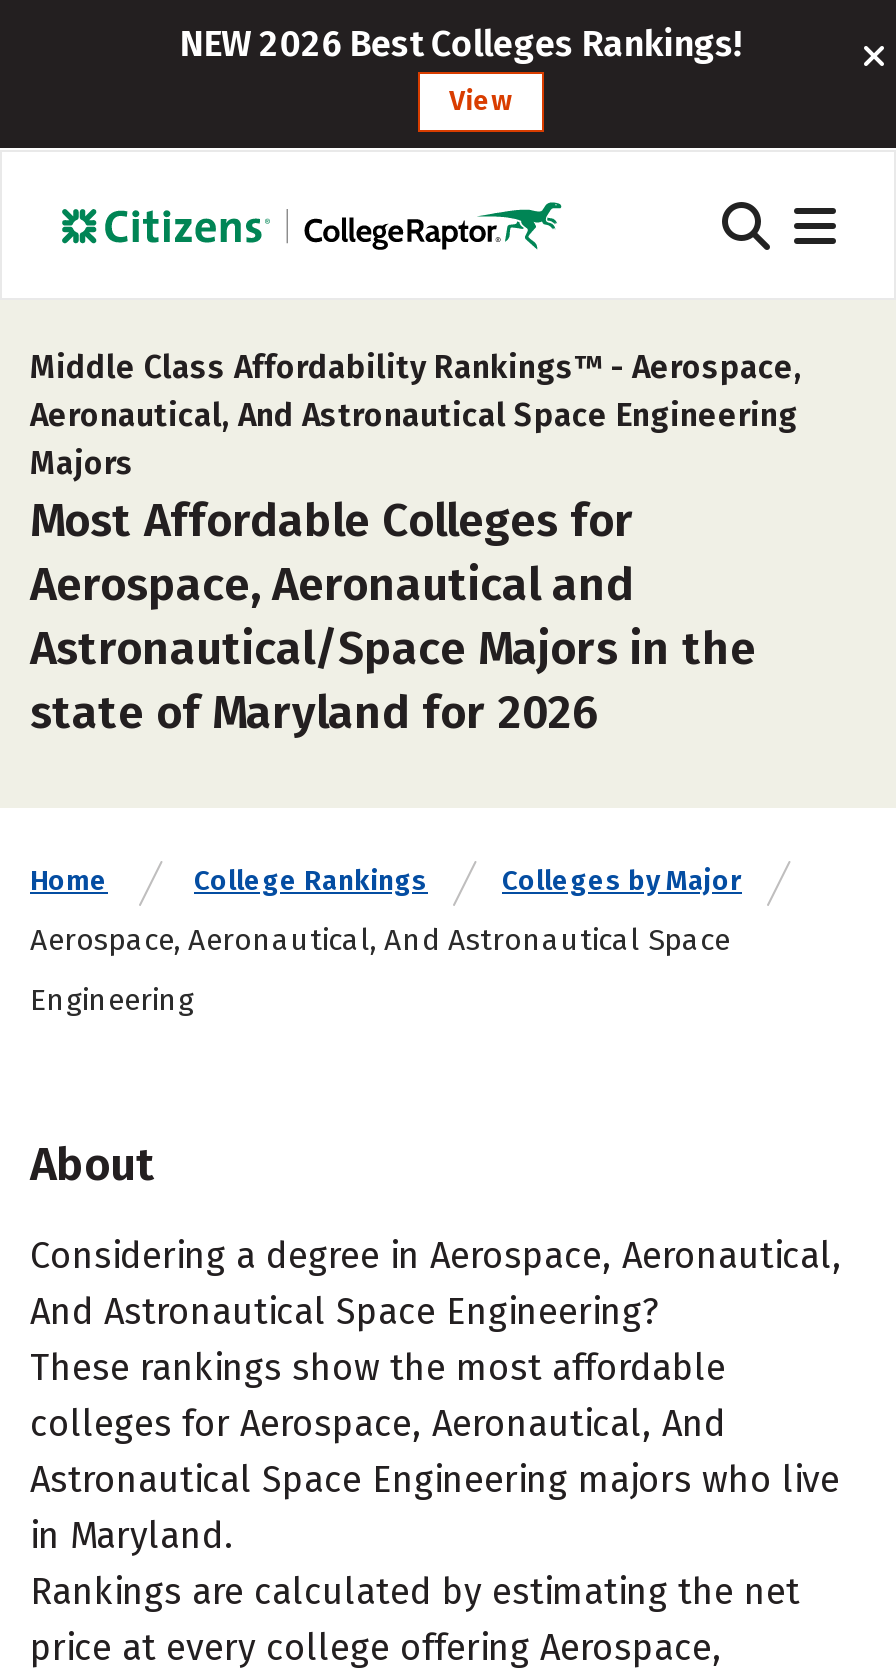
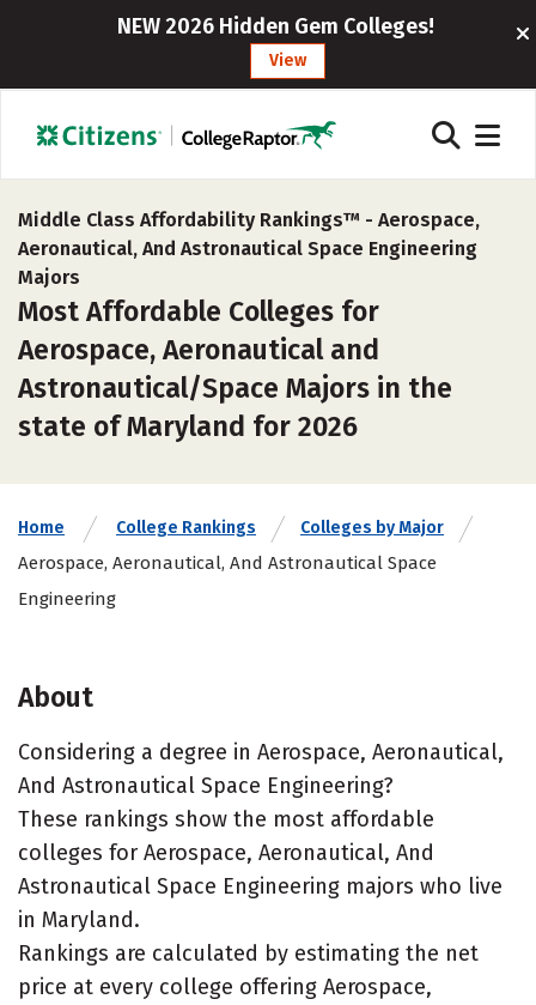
- NEW 2026 Best Colleges Rankings!
+ NEW 2026 Hidden Gem Colleges!
